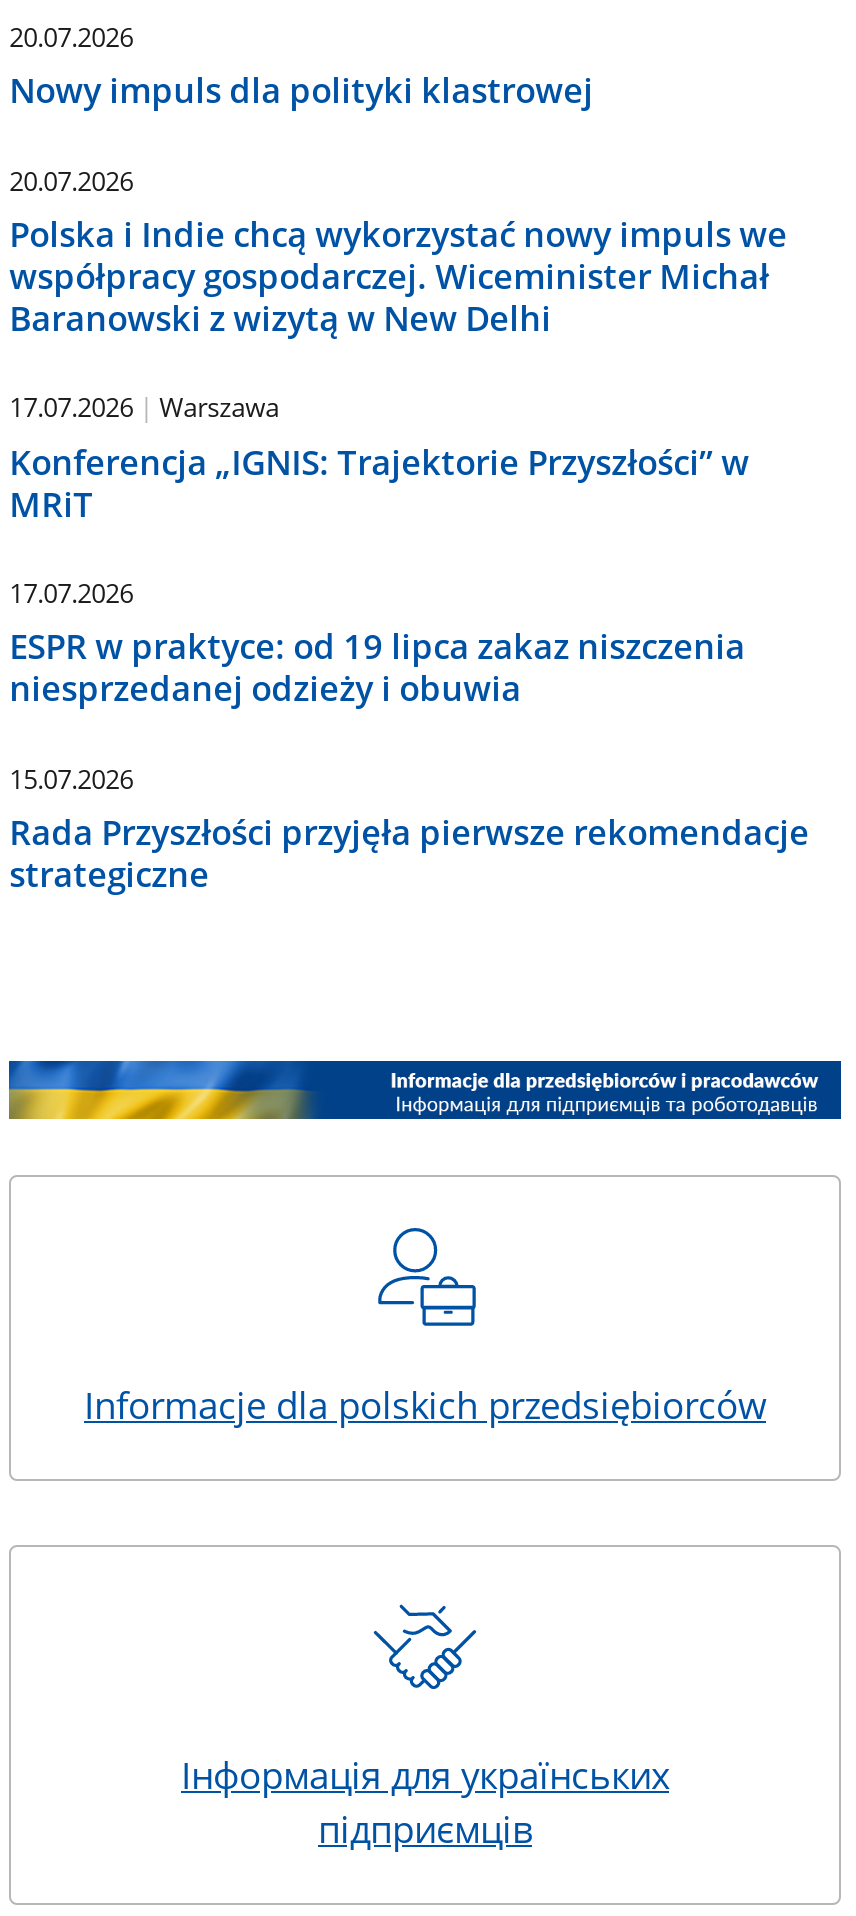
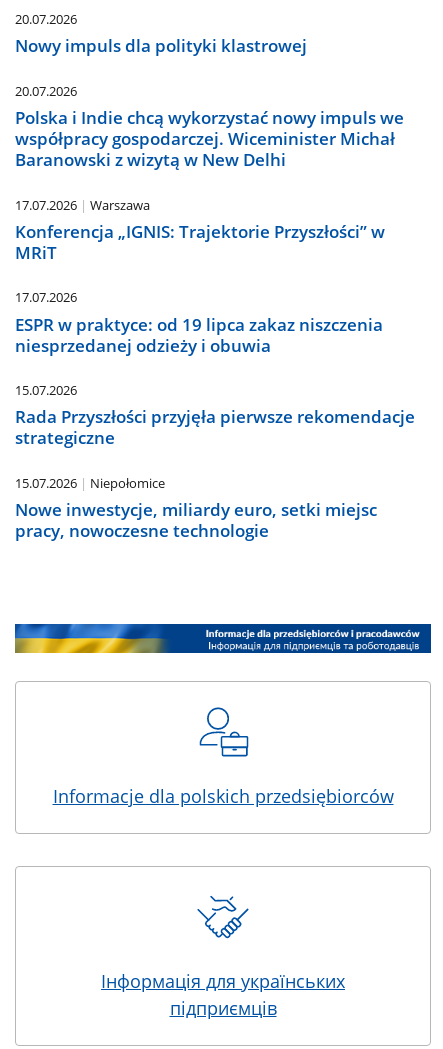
+ 15.07.2026 Niepołomice
+ Nowe inwestycje, miliardy euro, setki miejsc
+ pracy, nowoczesne technologie
